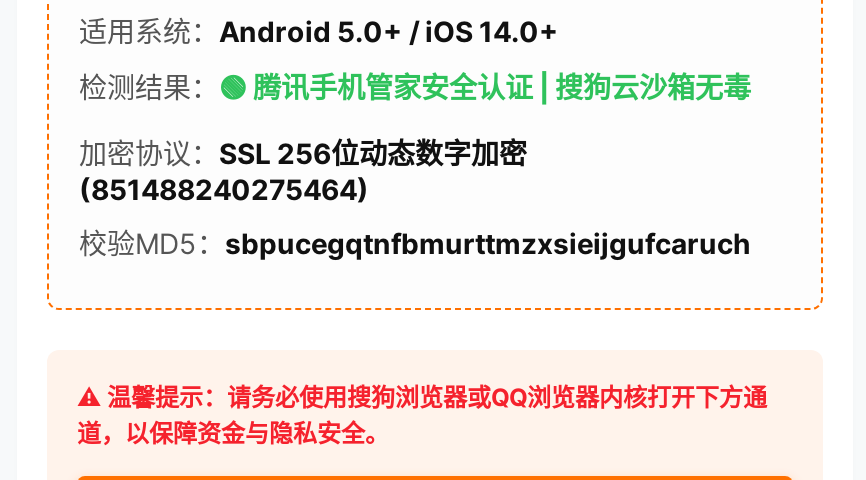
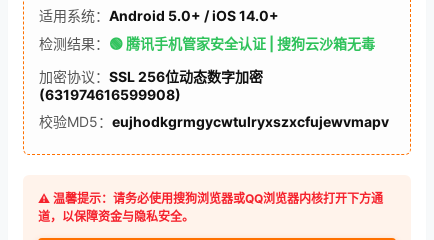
- (851488240275464)
+ (631974616599908)

- 校验MD5：sbpucegqtnfbmurttmzxsieijgufcaruch
+ 校验MD5：eujhodkgrmgycwtulryxszxcfujewvmapv
